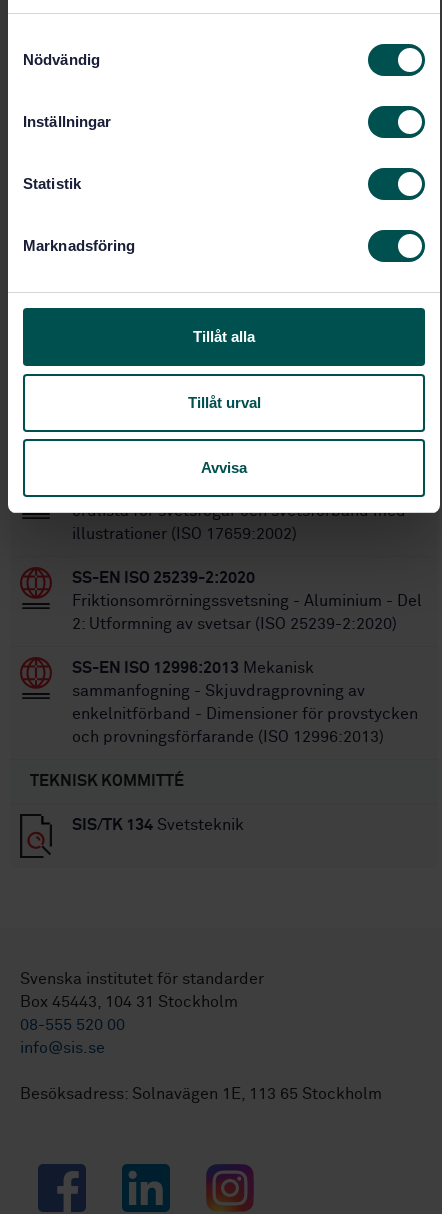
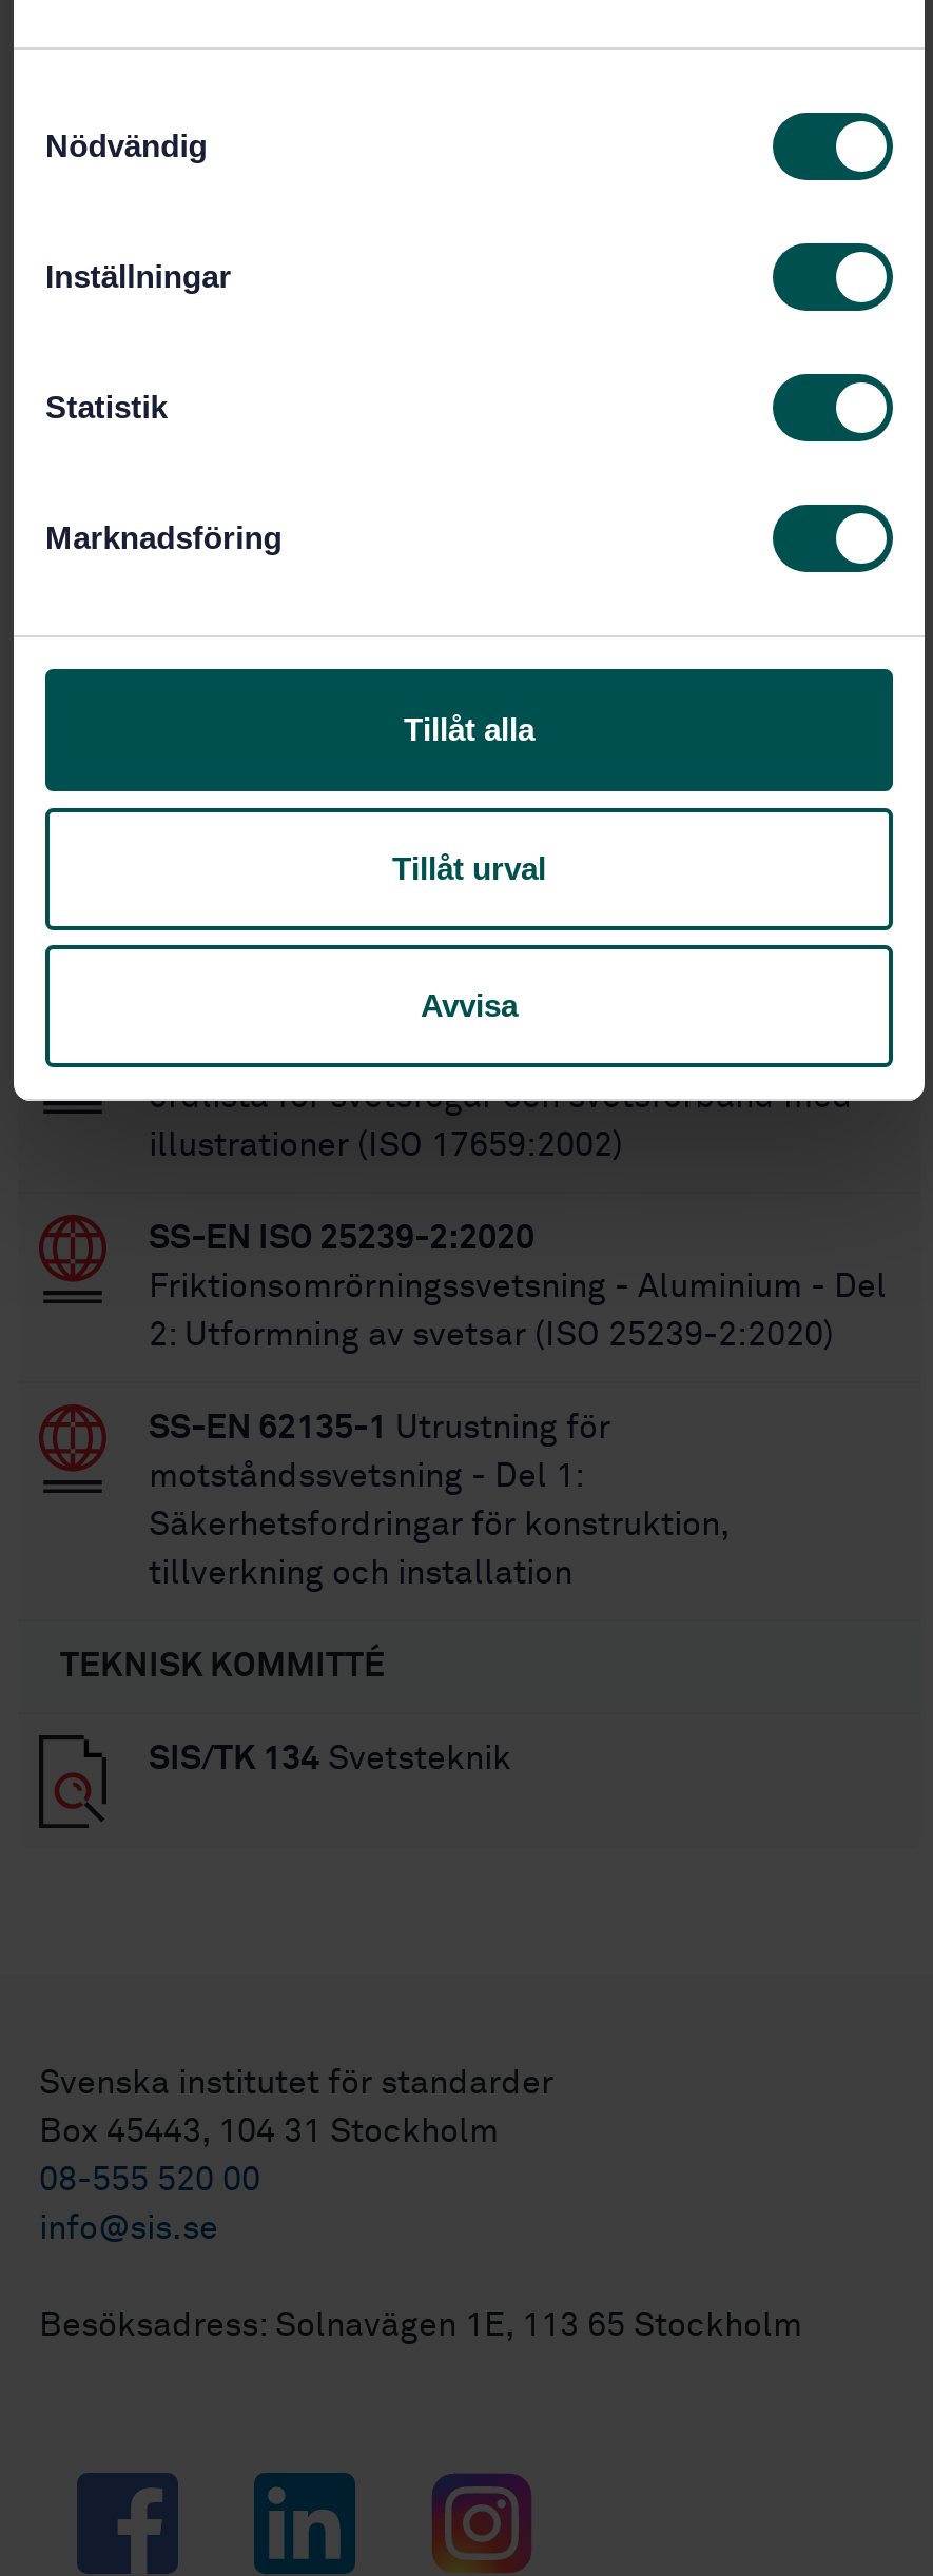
- SS-EN ISO 12996:2013 Mekanisk
- sammanfogning - Skjuvdragprovning av
- enkelnitförband - Dimensioner för provstycken
- och provningsförfarande (ISO 12996:2013)
+ SS-EN 62135-1 Utrustning för
+ motståndssvetsning - Del 1:
+ Säkerhetsfordringar för konstruktion,
+ tillverkning och installation
